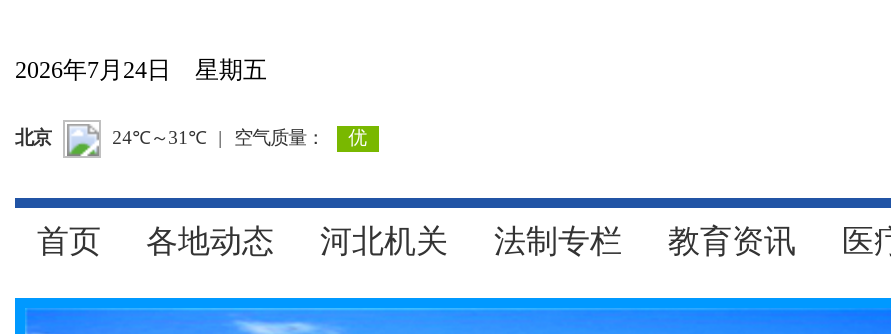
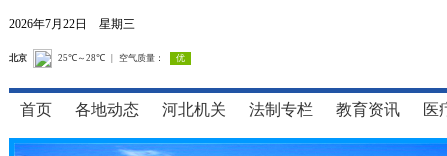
- 2026年7月24日 星期五
+ 2026年7月22日 星期三
